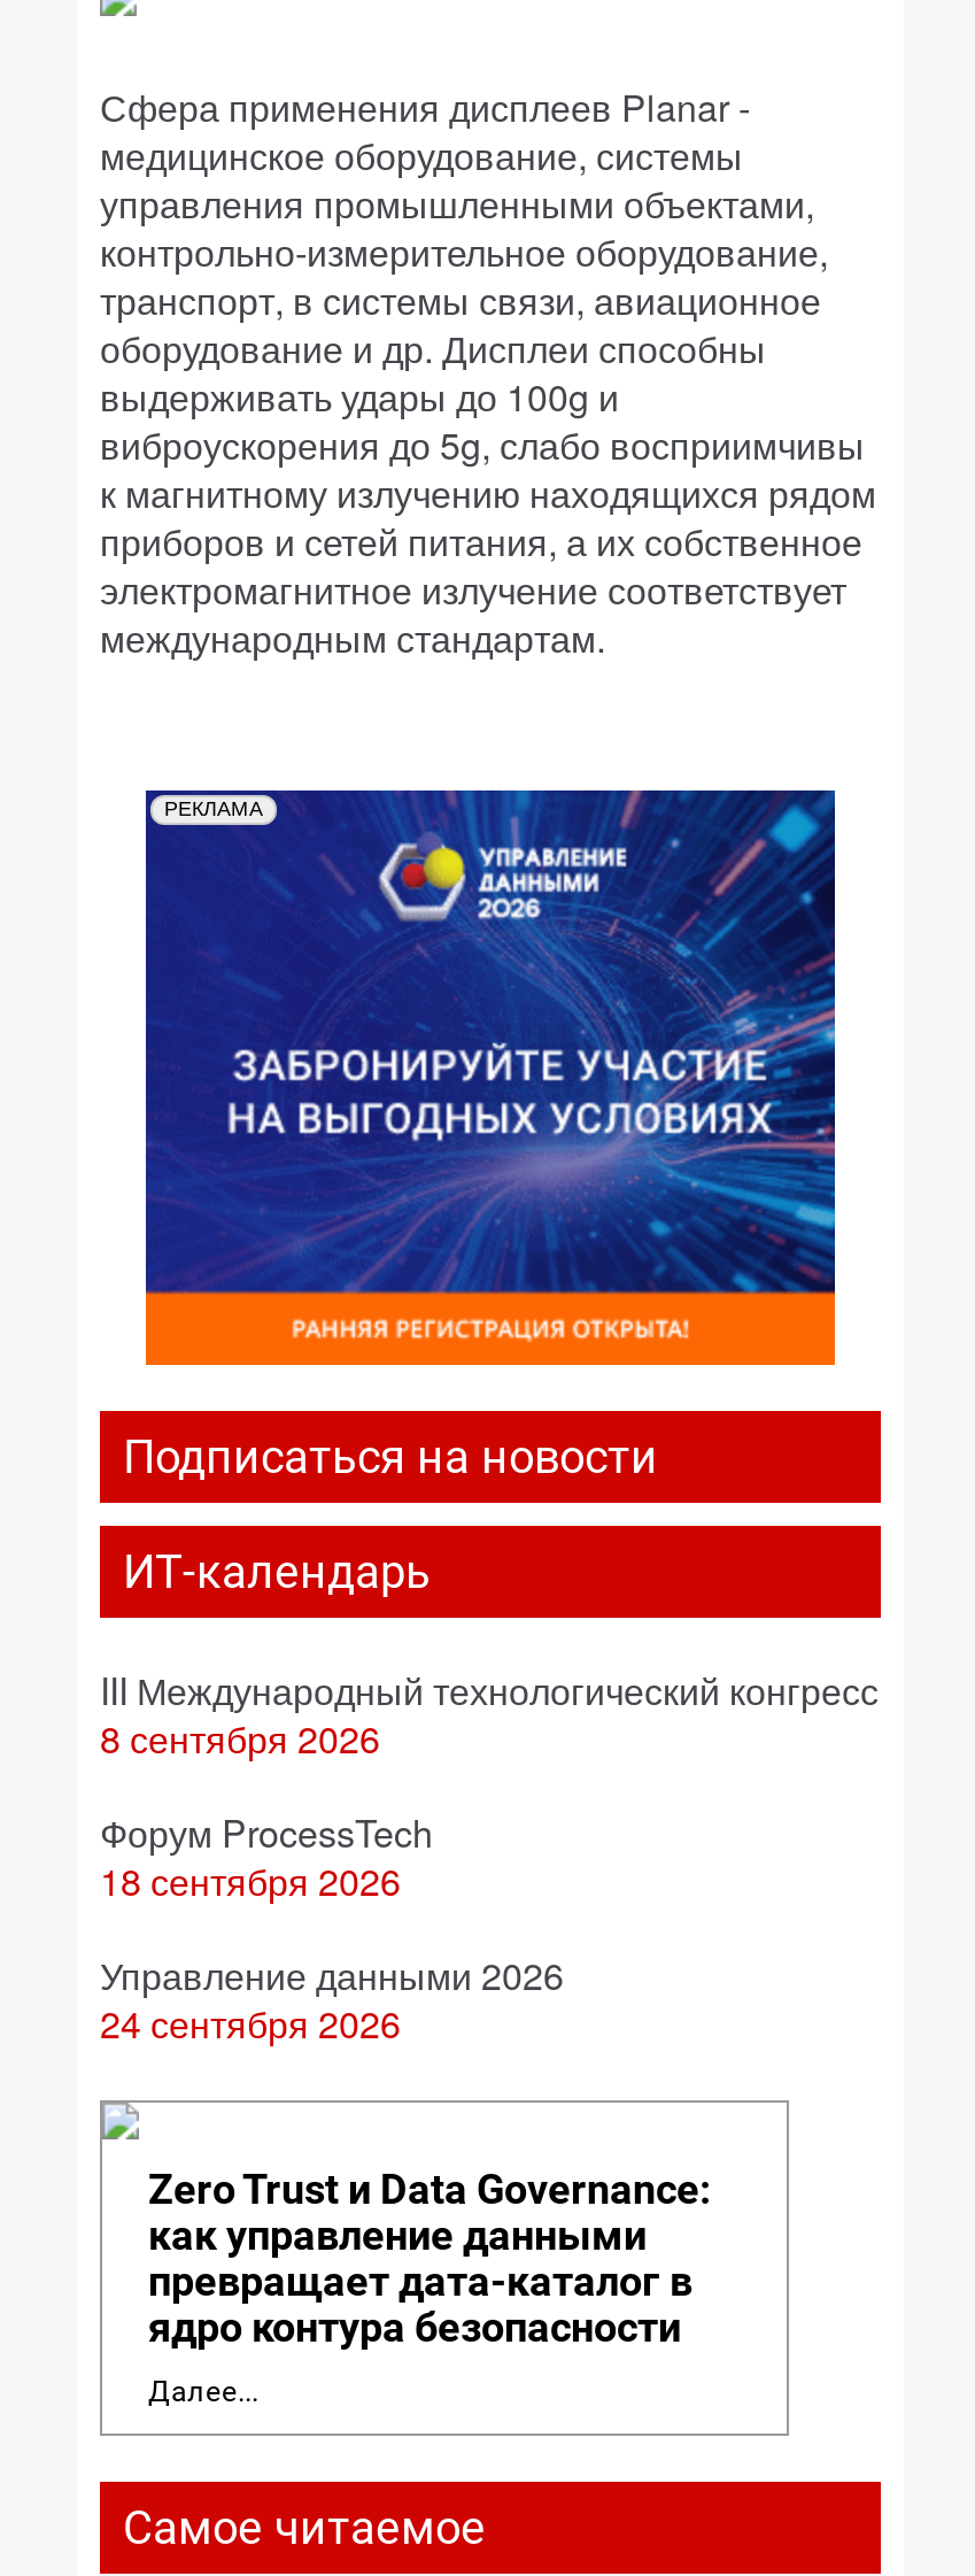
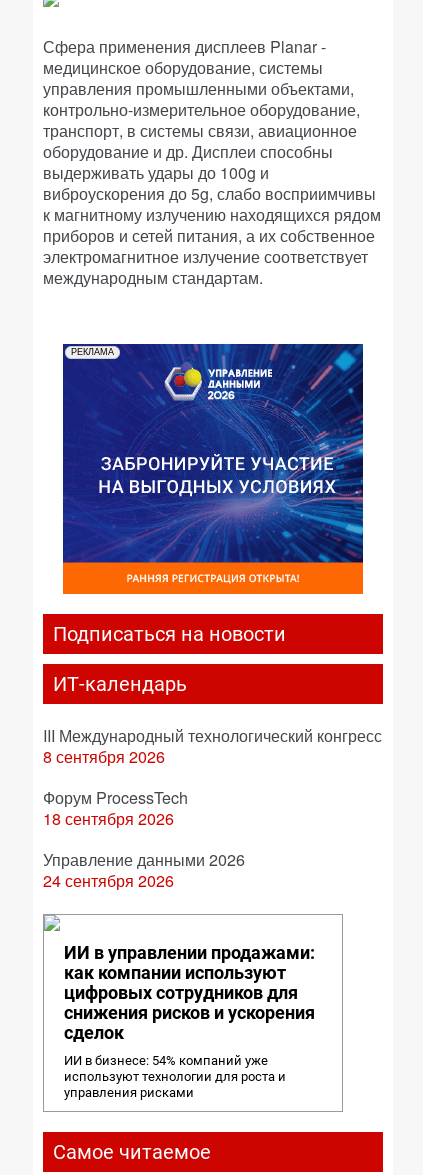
- Zero Trust и Data Governance:
- как управление данными
- превращает дата-каталог в
- ядро контура безопасности
+ ИИ в управлении продажами:
+ как компании используют
+ цифровых сотрудников для
+ снижения рисков и ускорения
+ сделок

- Далее...
+ ИИ в бизнесе: 54% компаний уже
+ используют технологии для роста и
+ управления рисками
